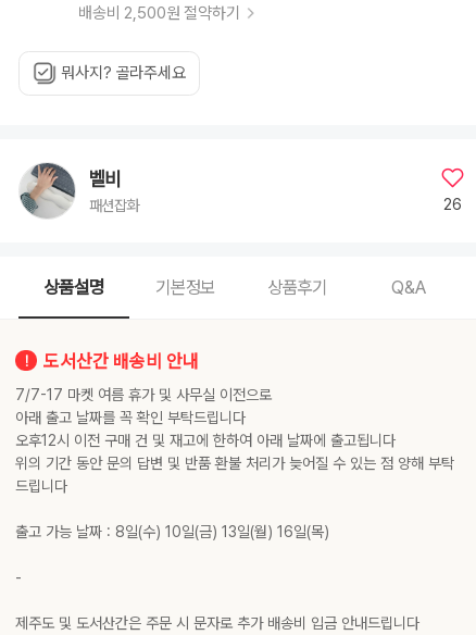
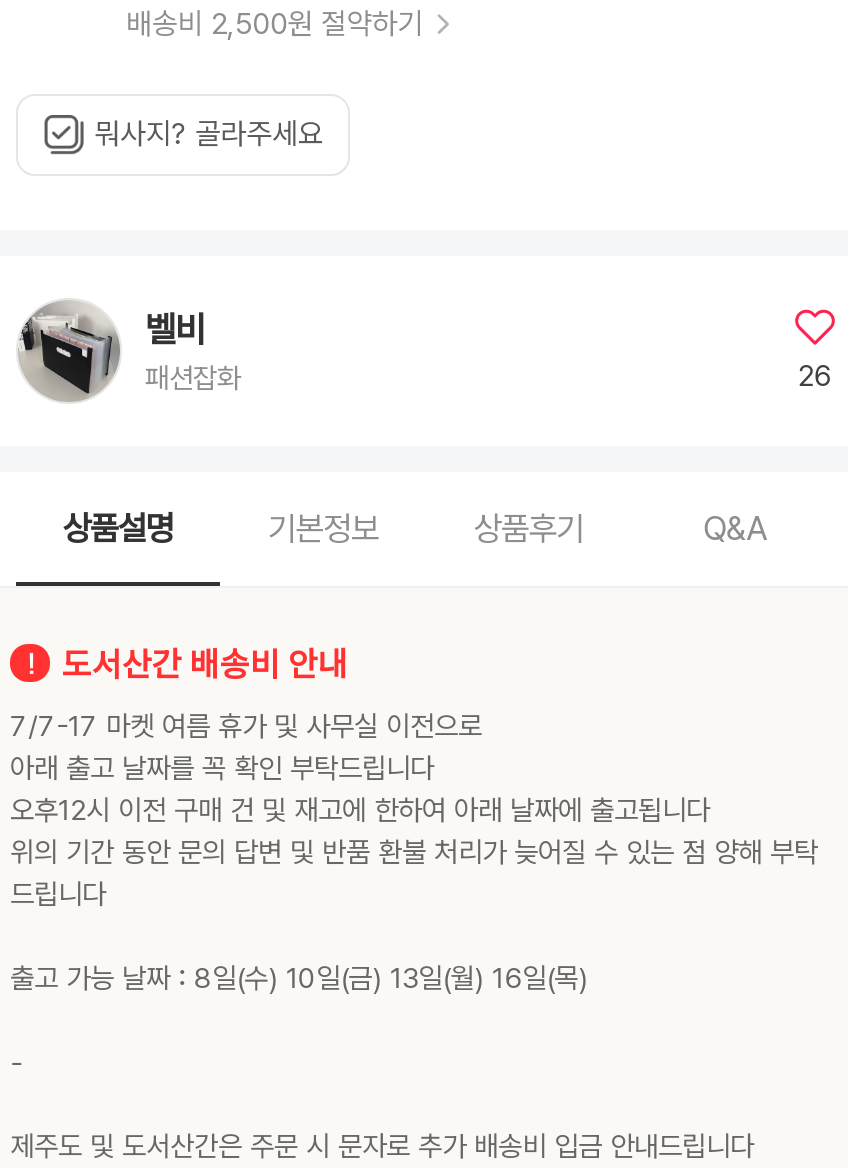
- [image]
+ [image]
